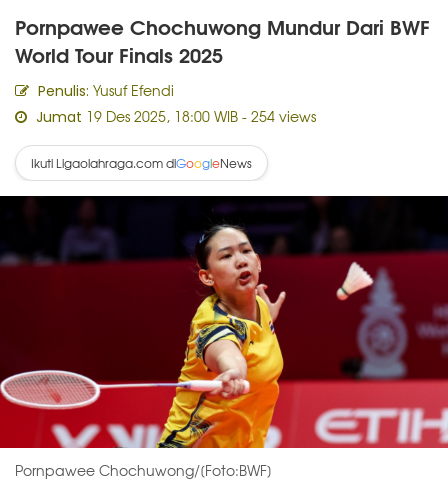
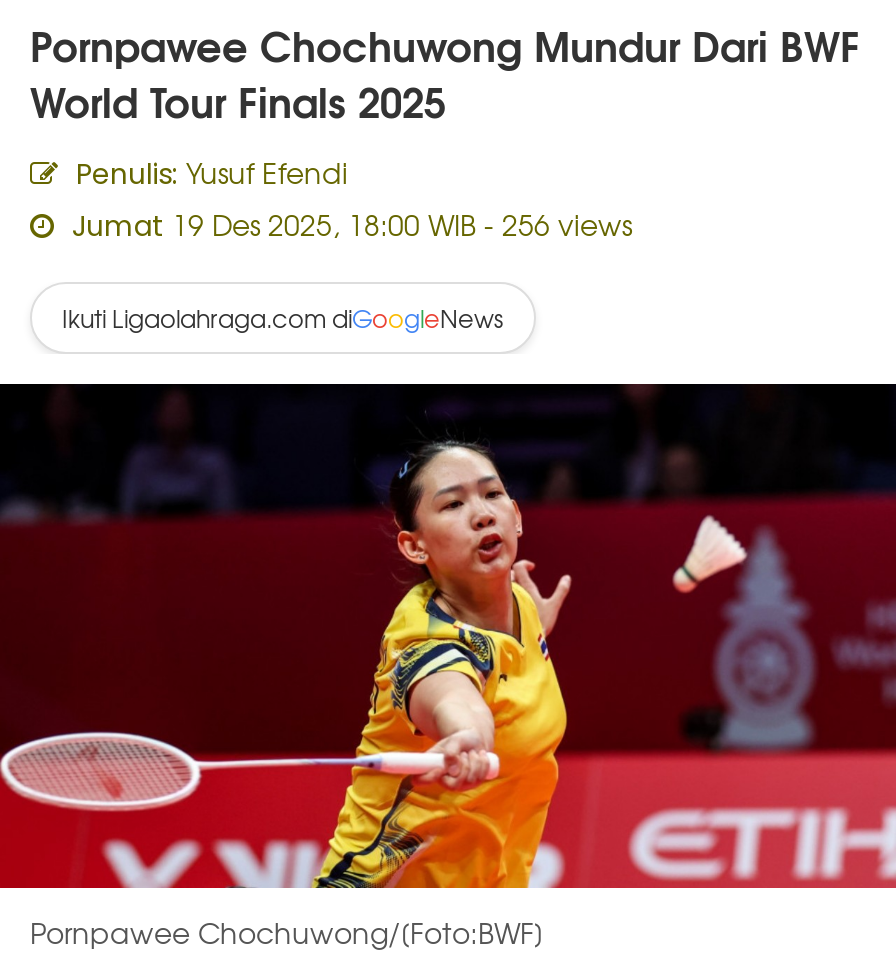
- Jumat 19 Des 2025, 18:00 WIB - 254 views
+ Jumat 19 Des 2025, 18:00 WIB - 256 views
